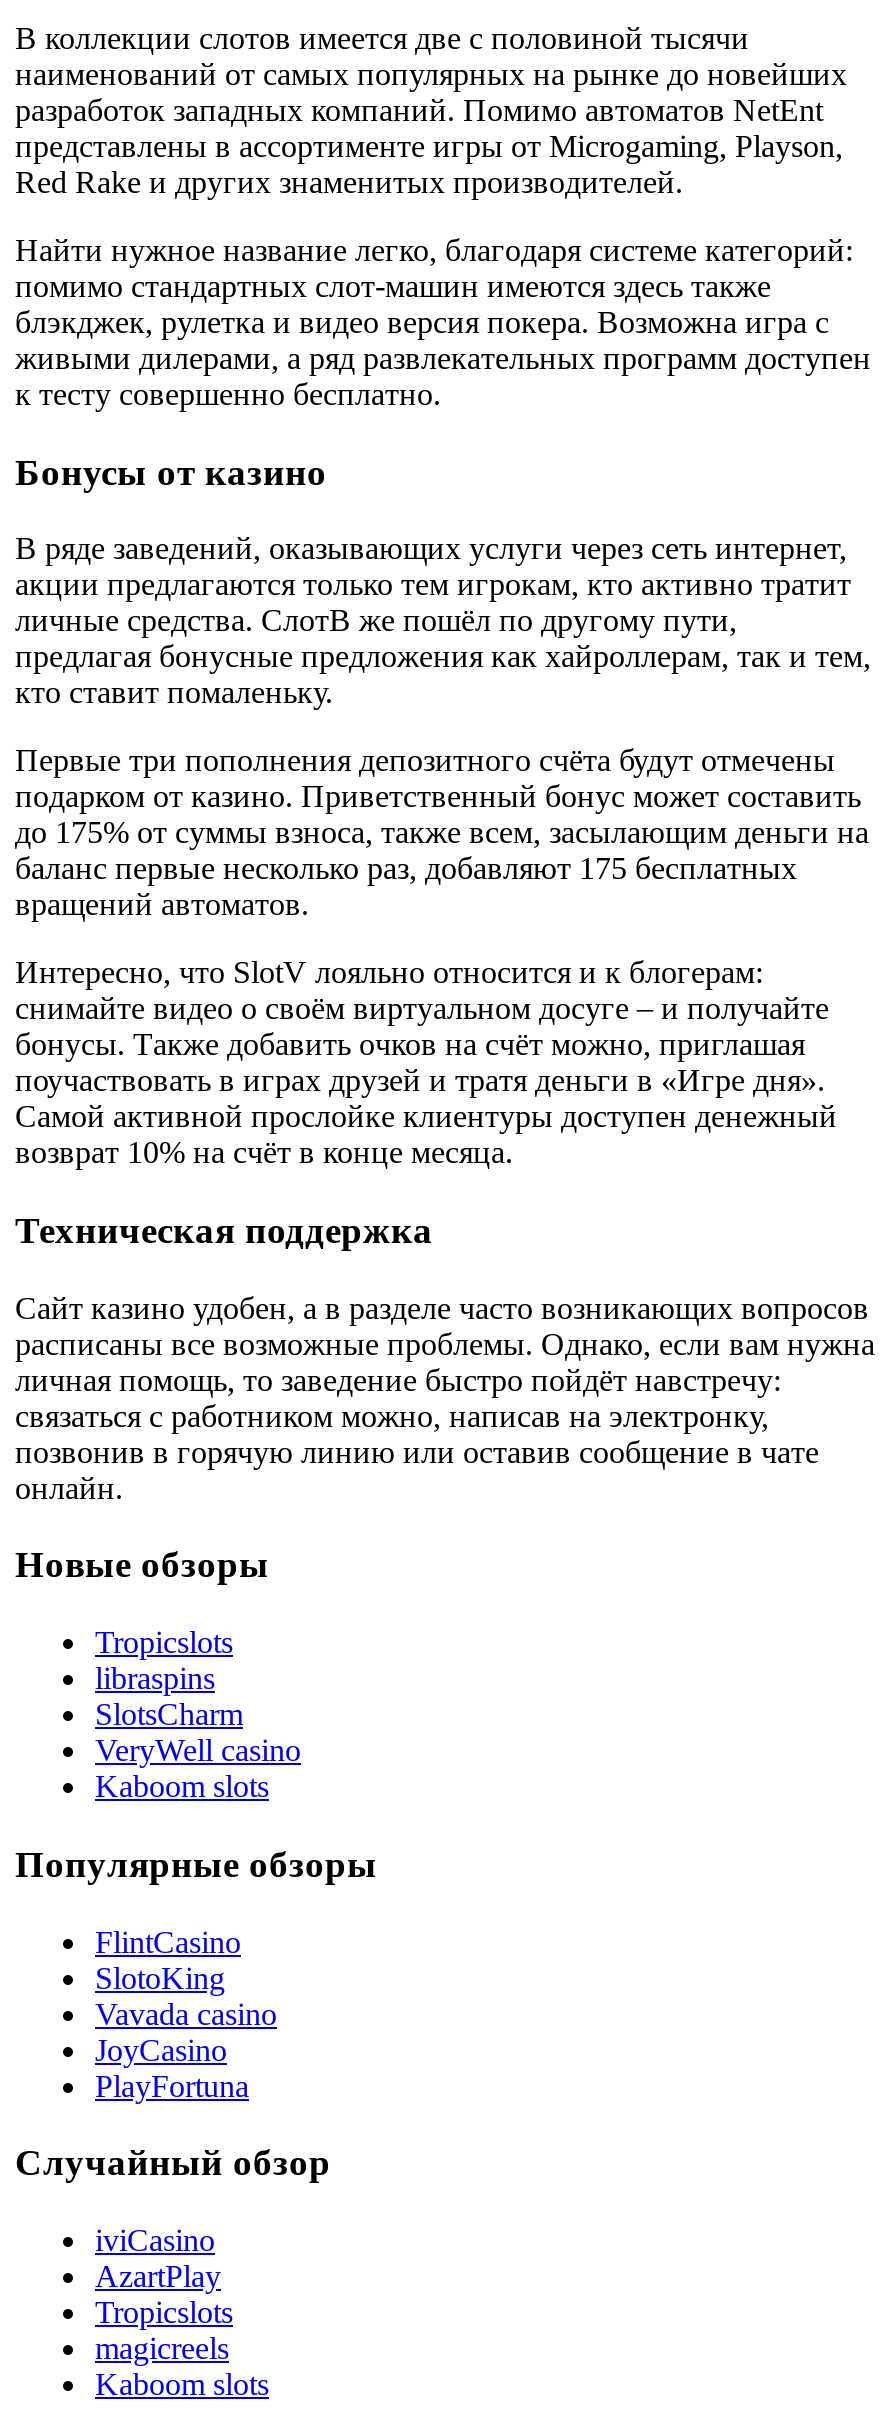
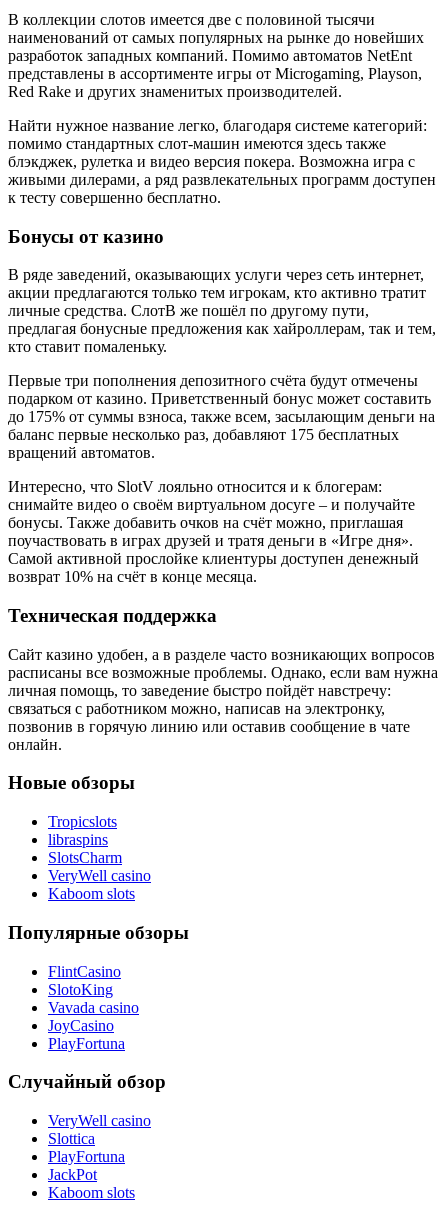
- iviCasino
- AzartPlay
- Tropicslots
- magicreels
+ VeryWell casino
+ Slottica
+ PlayFortuna
+ JackPot
